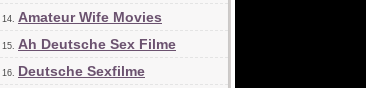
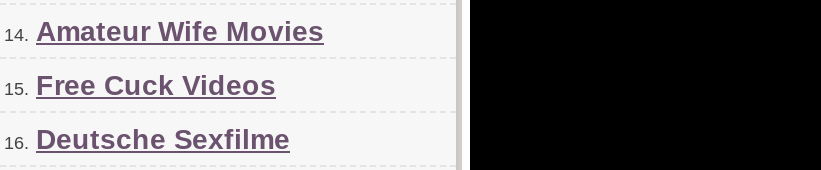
- 15. Ah Deutsche Sex Filme
+ 15. Free Cuck Videos
